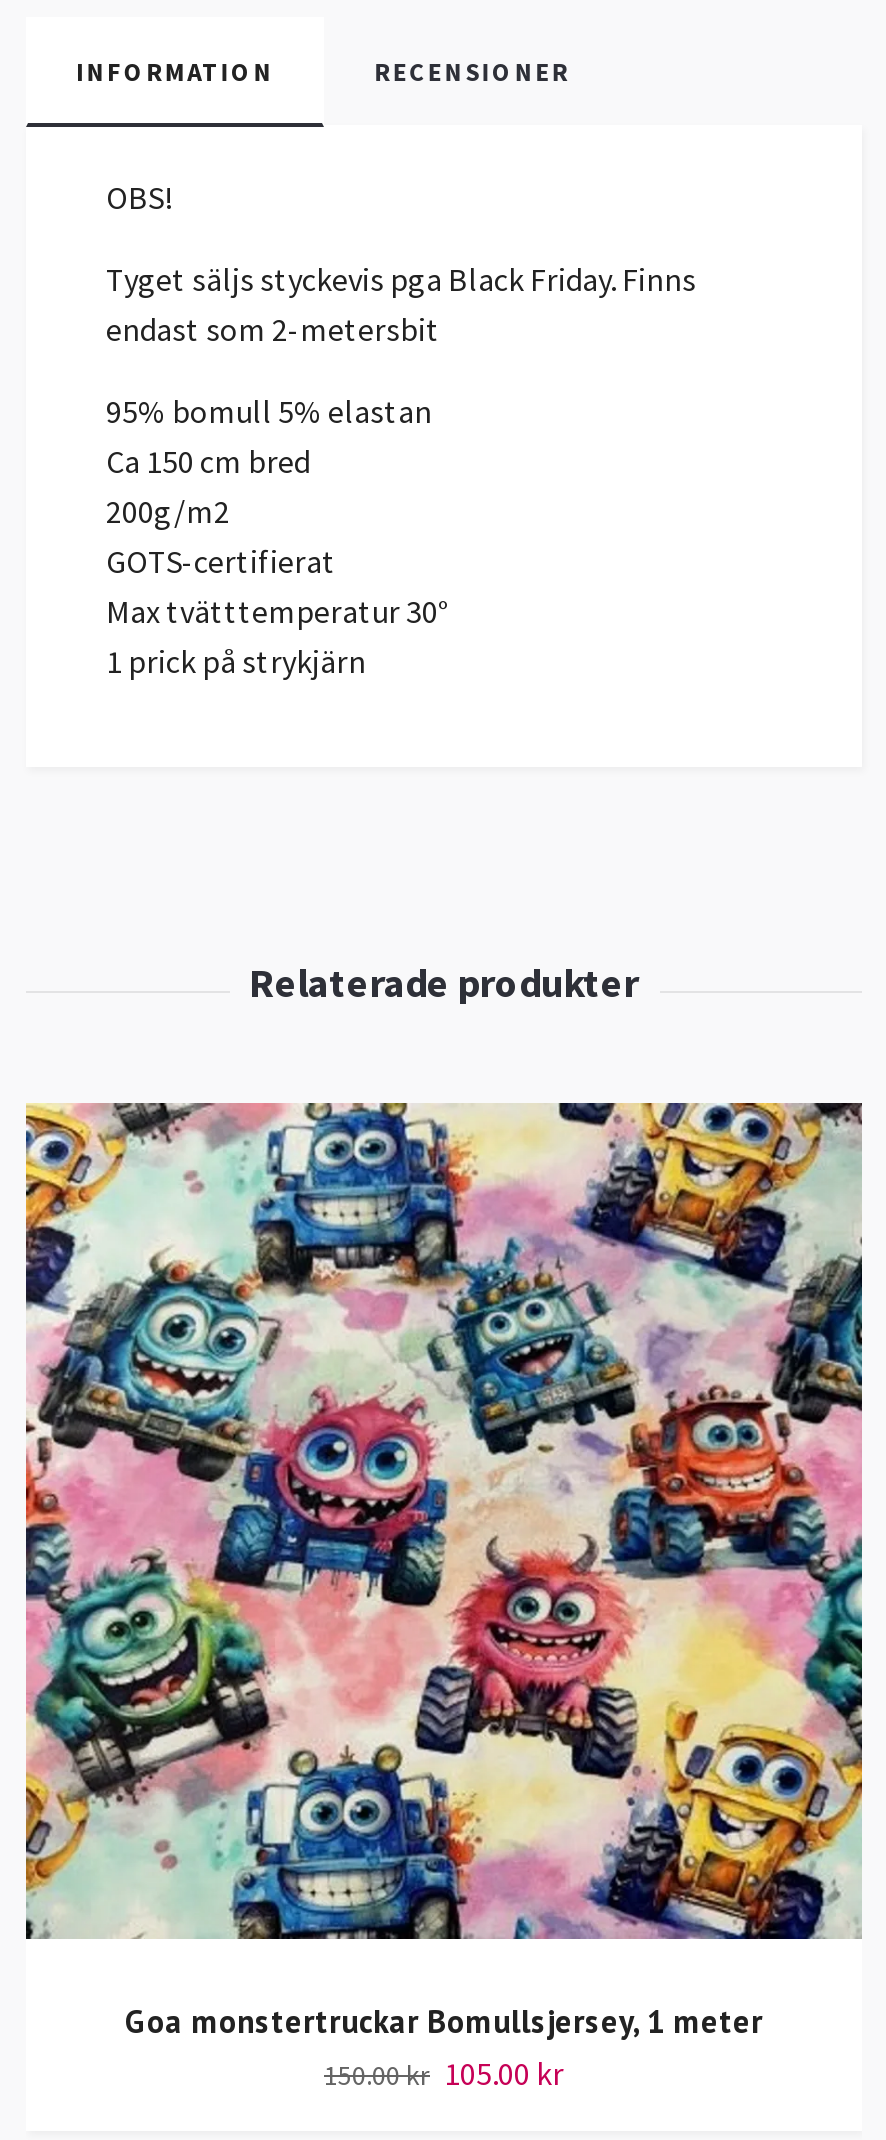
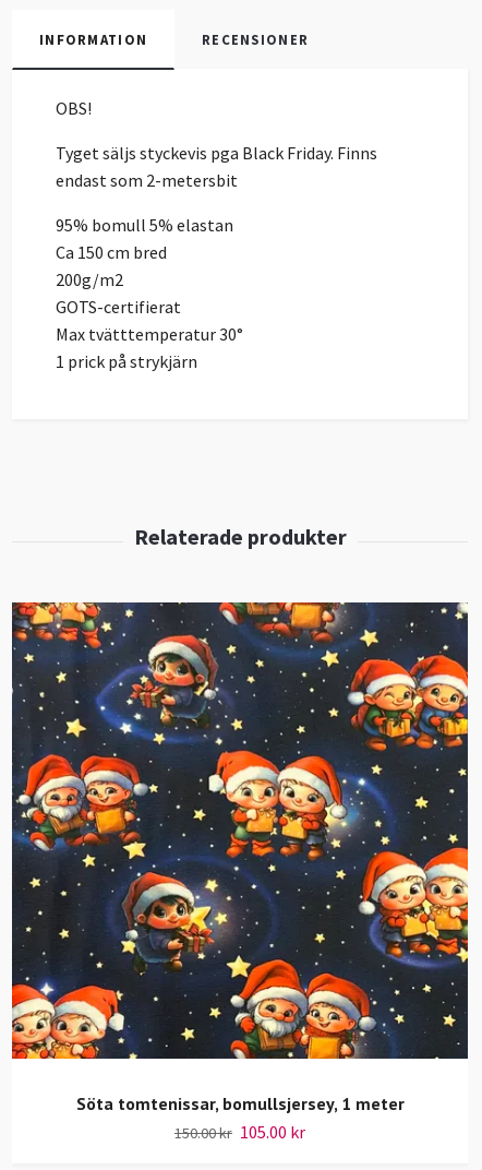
- [image]
- Goa monstertruckar Bomullsjersey, 1 meter
+ [image]
+ Söta tomtenissar, bomullsjersey, 1 meter
